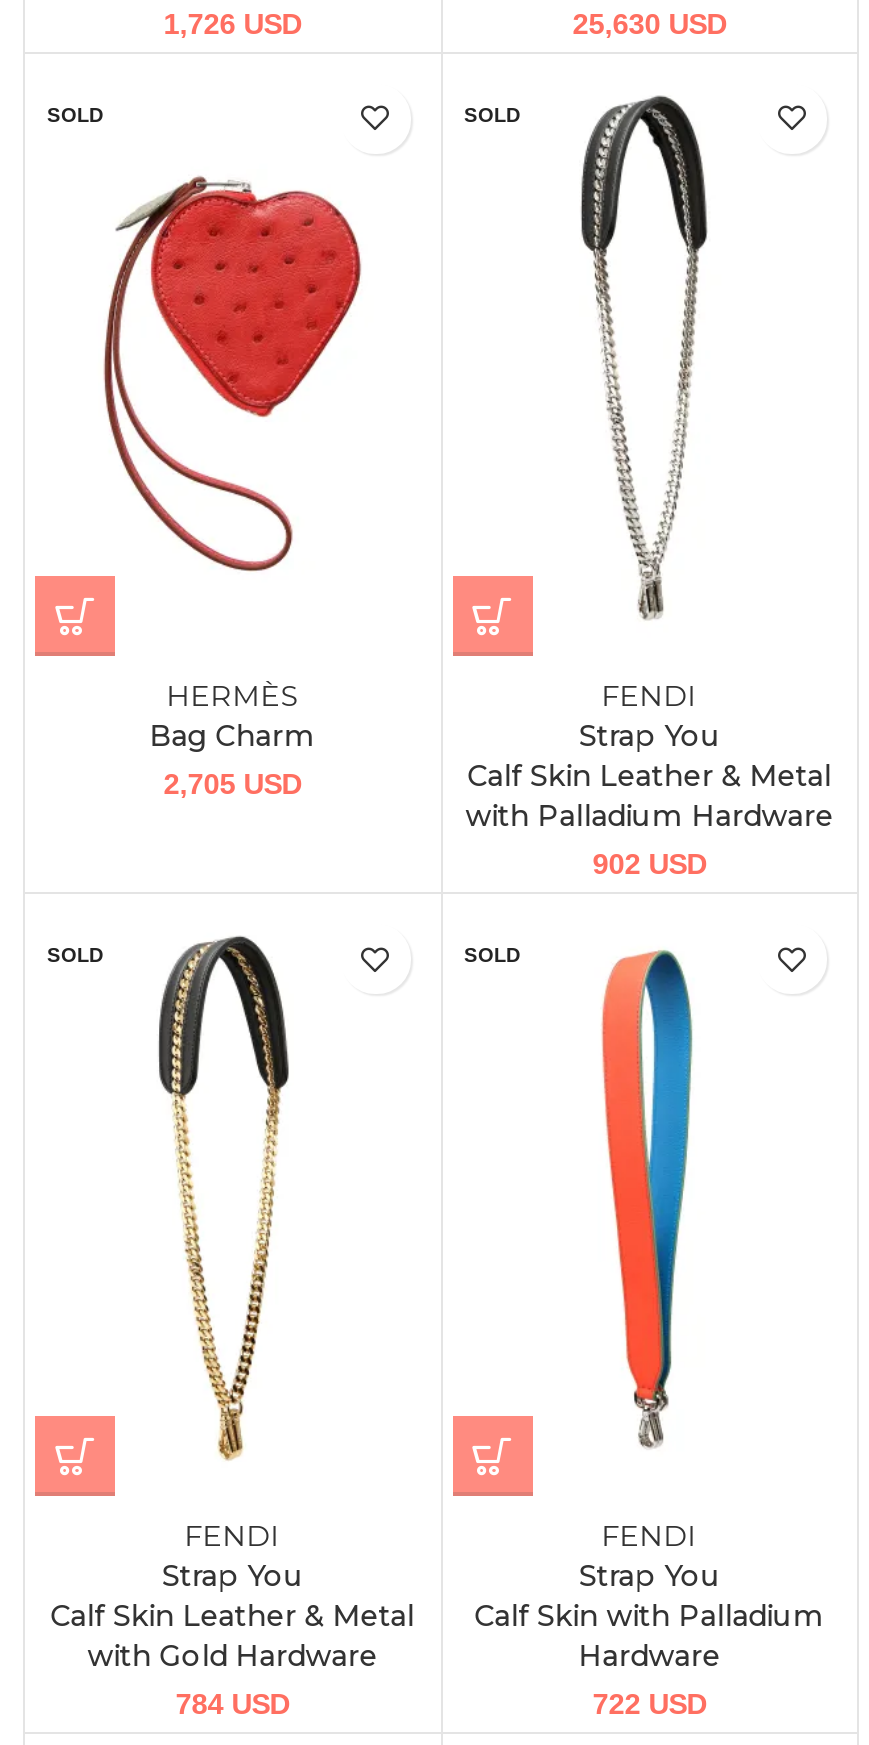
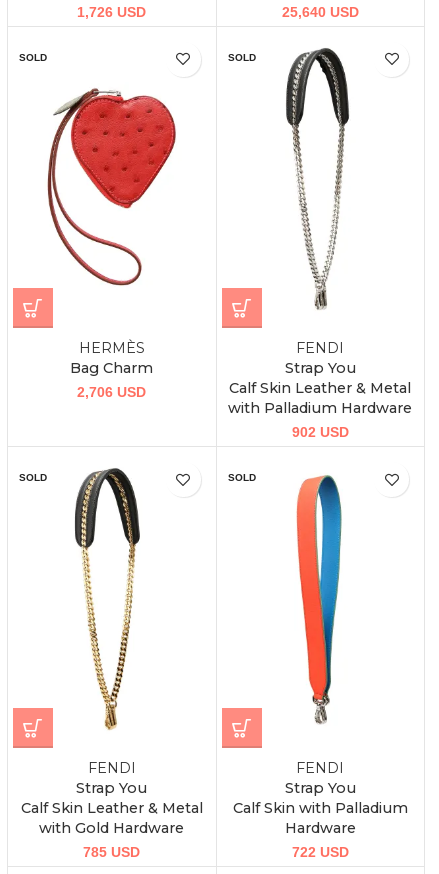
- 25,630 USD
+ 25,640 USD

- 2,705 USD
+ 2,706 USD

- 784 USD
+ 785 USD
